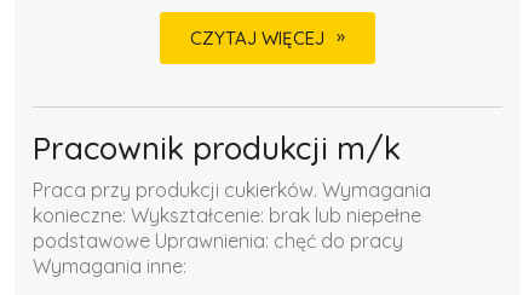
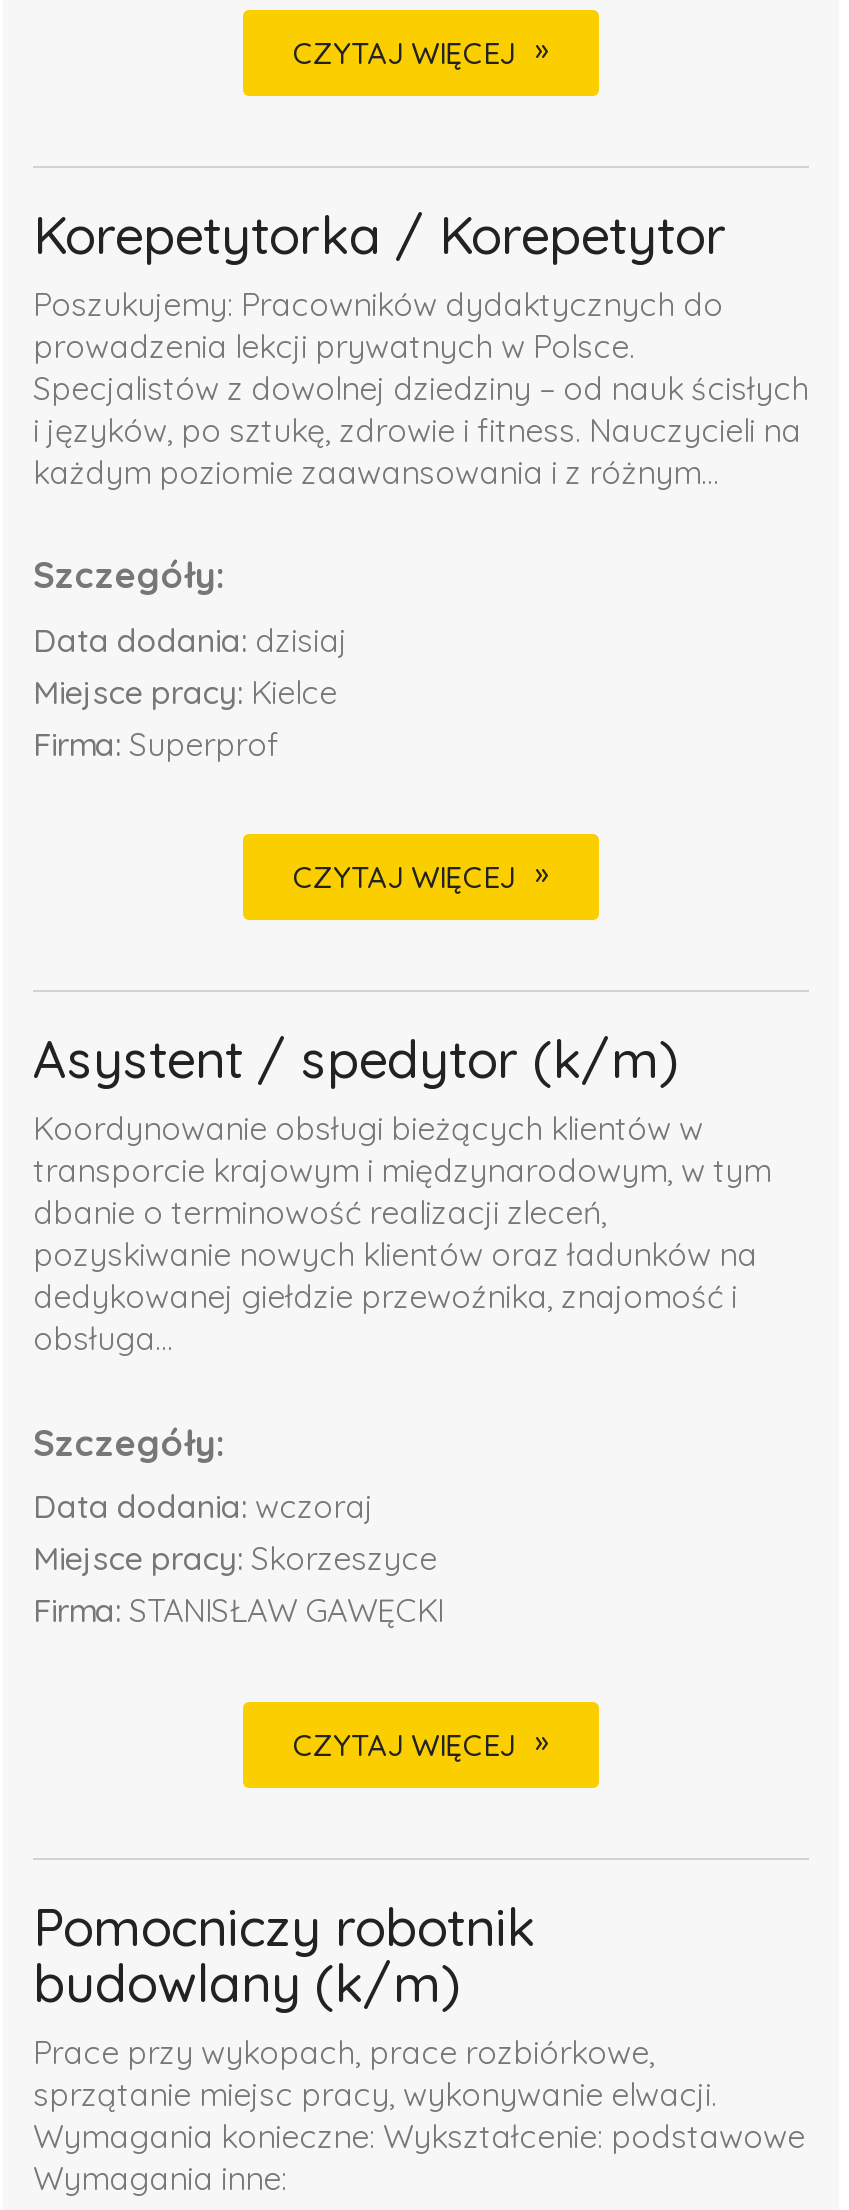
- Pracownik produkcji m/k
- Praca przy produkcji cukierków. Wymagania
- konieczne: Wykształcenie: brak lub niepełne
- podstawowe Uprawnienia: chęć do pracy
+ Korepetytorka / Korepetytor
+ Poszukujemy: Pracowników dydaktycznych do
+ prowadzenia lekcji prywatnych w Polsce.
+ Specjalistów z dowolnej dziedziny – od nauk ścisłych
+ i języków, po sztukę, zdrowie i fitness. Nauczycieli na
+ każdym poziomie zaawansowania i z różnym...
+ Szczegóły:
+ Data dodania: dzisiaj
+ Miejsce pracy: Kielce
+ Firma: Superprof
+ CZYTAJ WIĘCEJ
+ Asystent / spedytor (k/m)
+ Koordynowanie obsługi bieżących klientów w
+ transporcie krajowym i międzynarodowym, w tym
+ dbanie o terminowość realizacji zleceń,
+ pozyskiwanie nowych klientów oraz ładunków na
+ dedykowanej giełdzie przewoźnika, znajomość i
+ obsługa...
+ Szczegóły:
+ Data dodania: wczoraj
+ Miejsce pracy: Skorzeszyce
+ Firma: STANISŁAW GAWĘCKI
+ CZYTAJ WIĘCEJ
+ Pomocniczy robotnik
+ budowlany (k/m)
+ Prace przy wykopach, prace rozbiórkowe,
+ sprzątanie miejsc pracy, wykonywanie elwacji.
+ Wymagania konieczne: Wykształcenie: podstawowe
